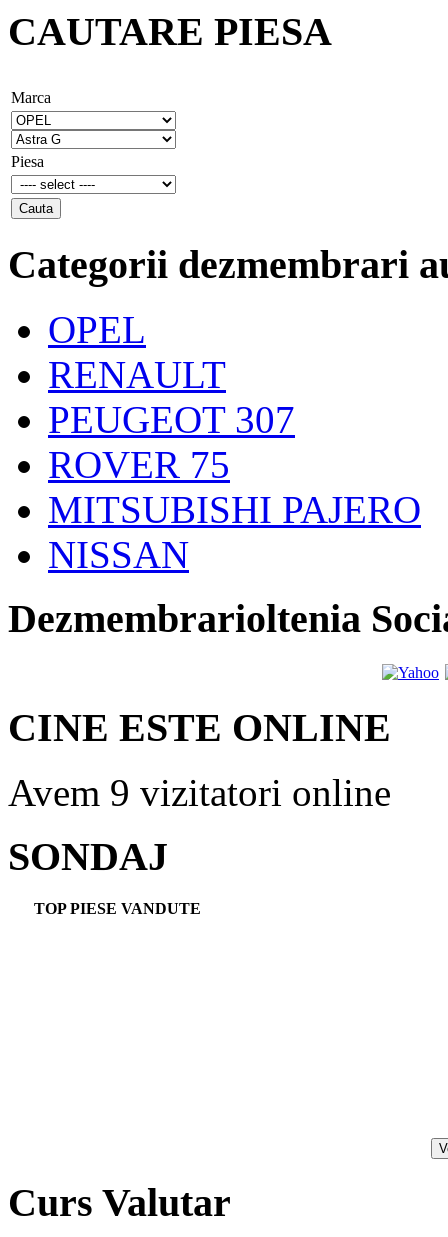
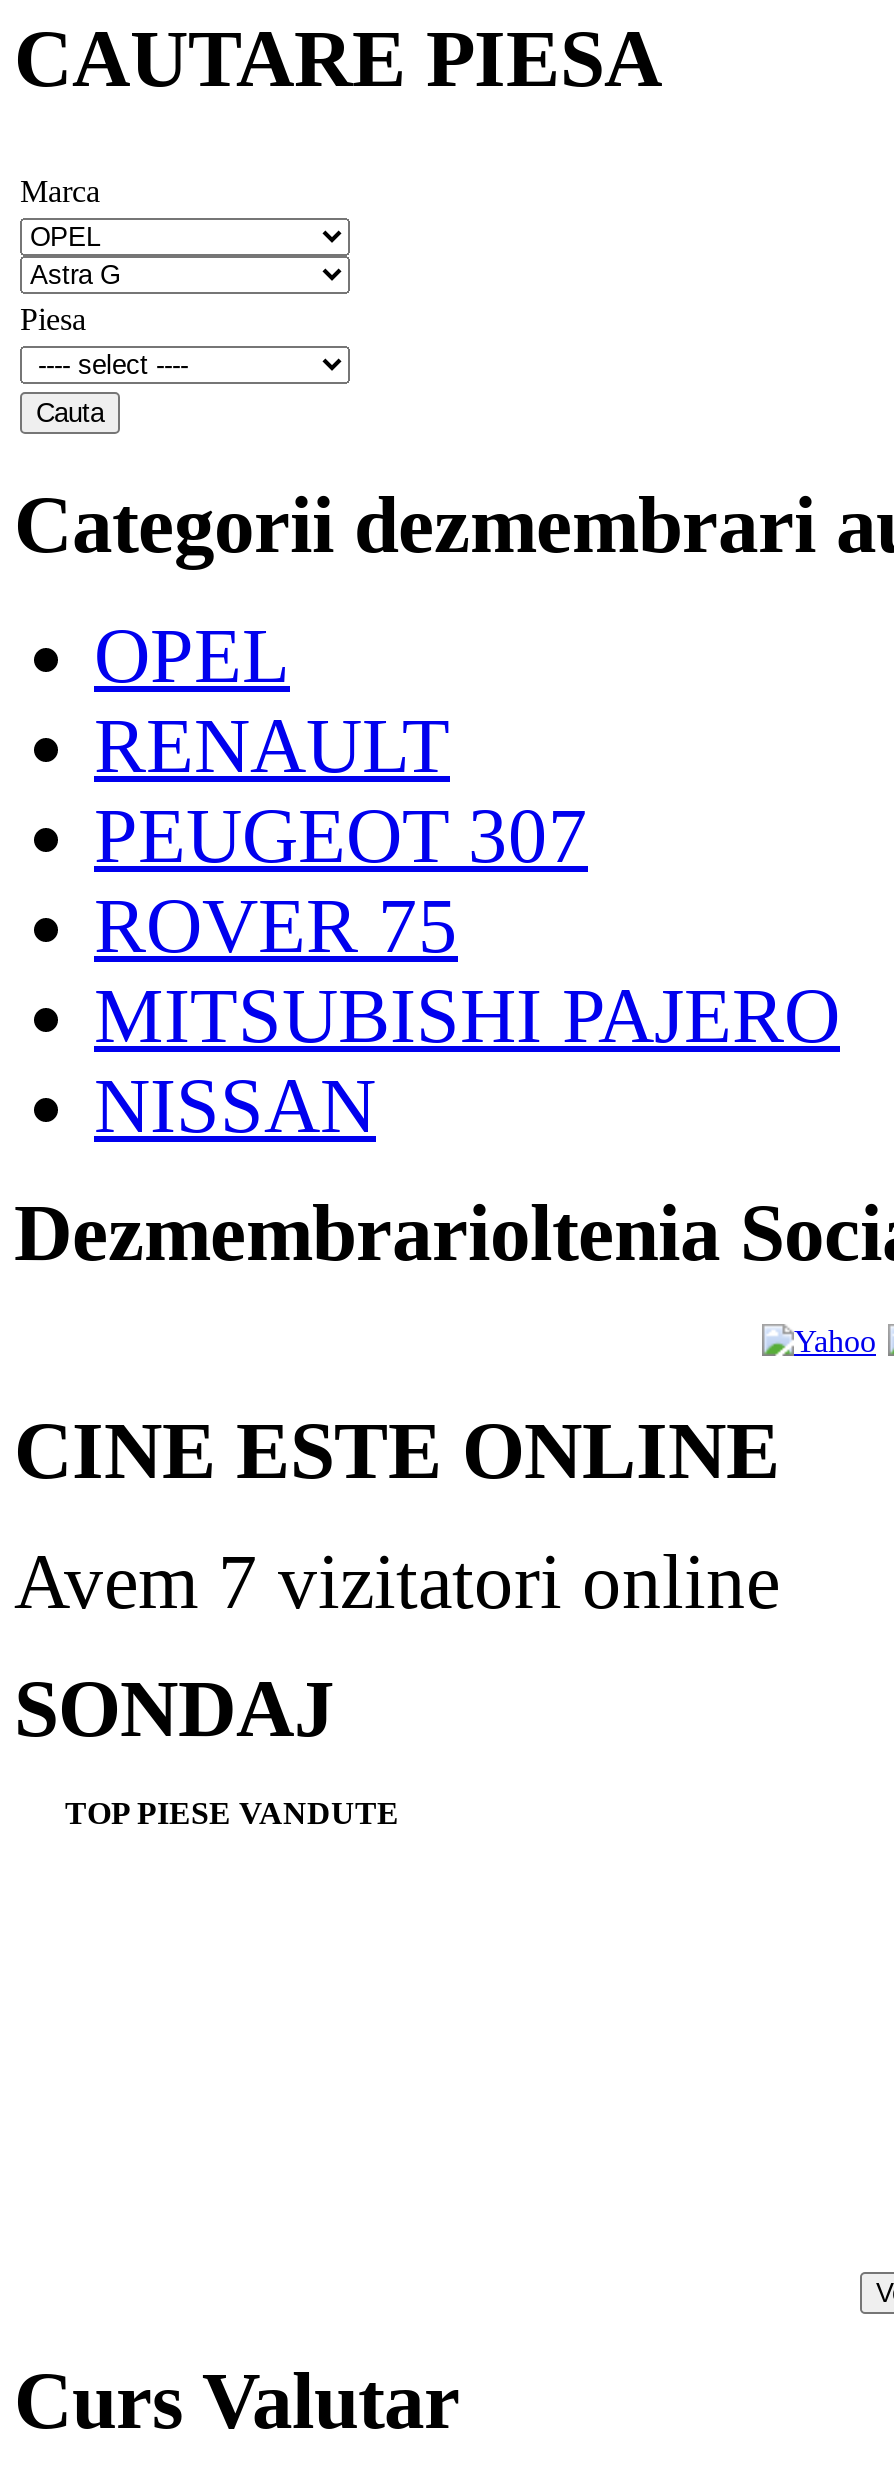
- Avem 9 vizitatori online
+ Avem 7 vizitatori online
